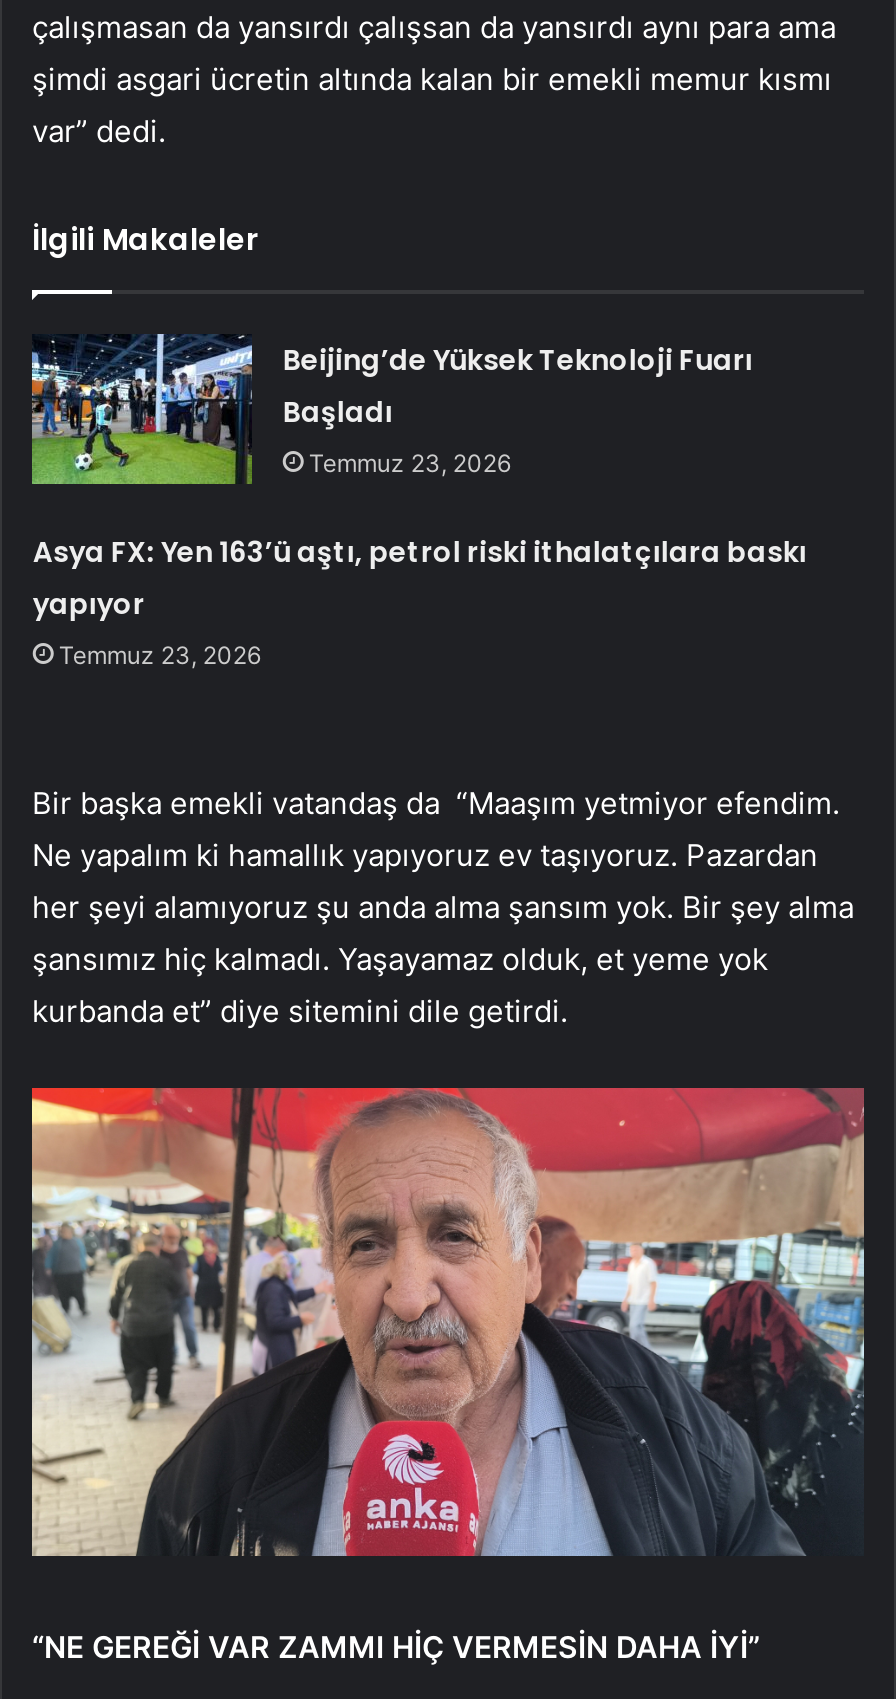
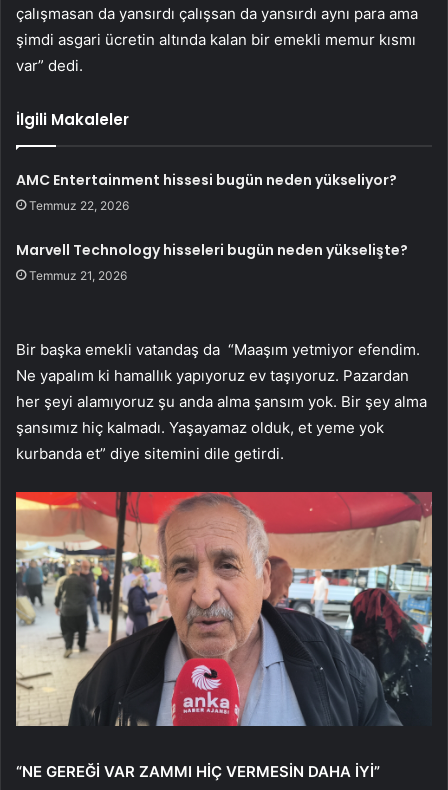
- Beijing’de Yüksek Teknoloji Fuarı
- Başladı
- Temmuz 23, 2026
+ AMC Entertainment hissesi bugün neden yükseliyor?
+ Temmuz 22, 2026

- Asya FX: Yen 163’ü aştı, petrol riski ithalatçılara baskı
- yapıyor
- Temmuz 23, 2026
+ Marvell Technology hisseleri bugün neden yükselişte?
+ Temmuz 21, 2026
